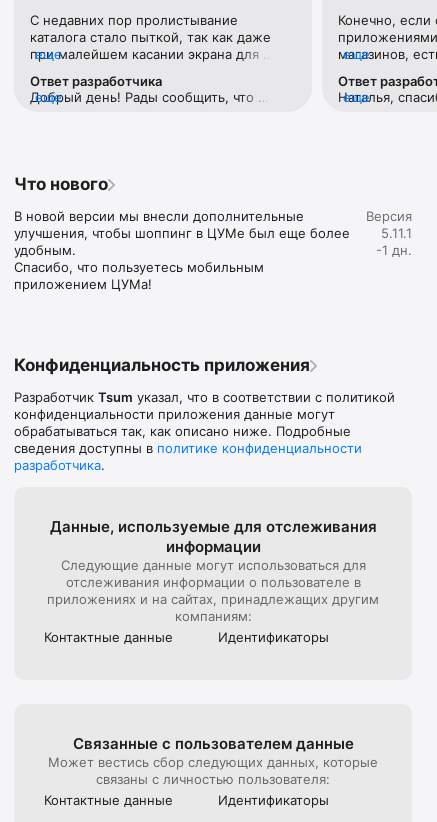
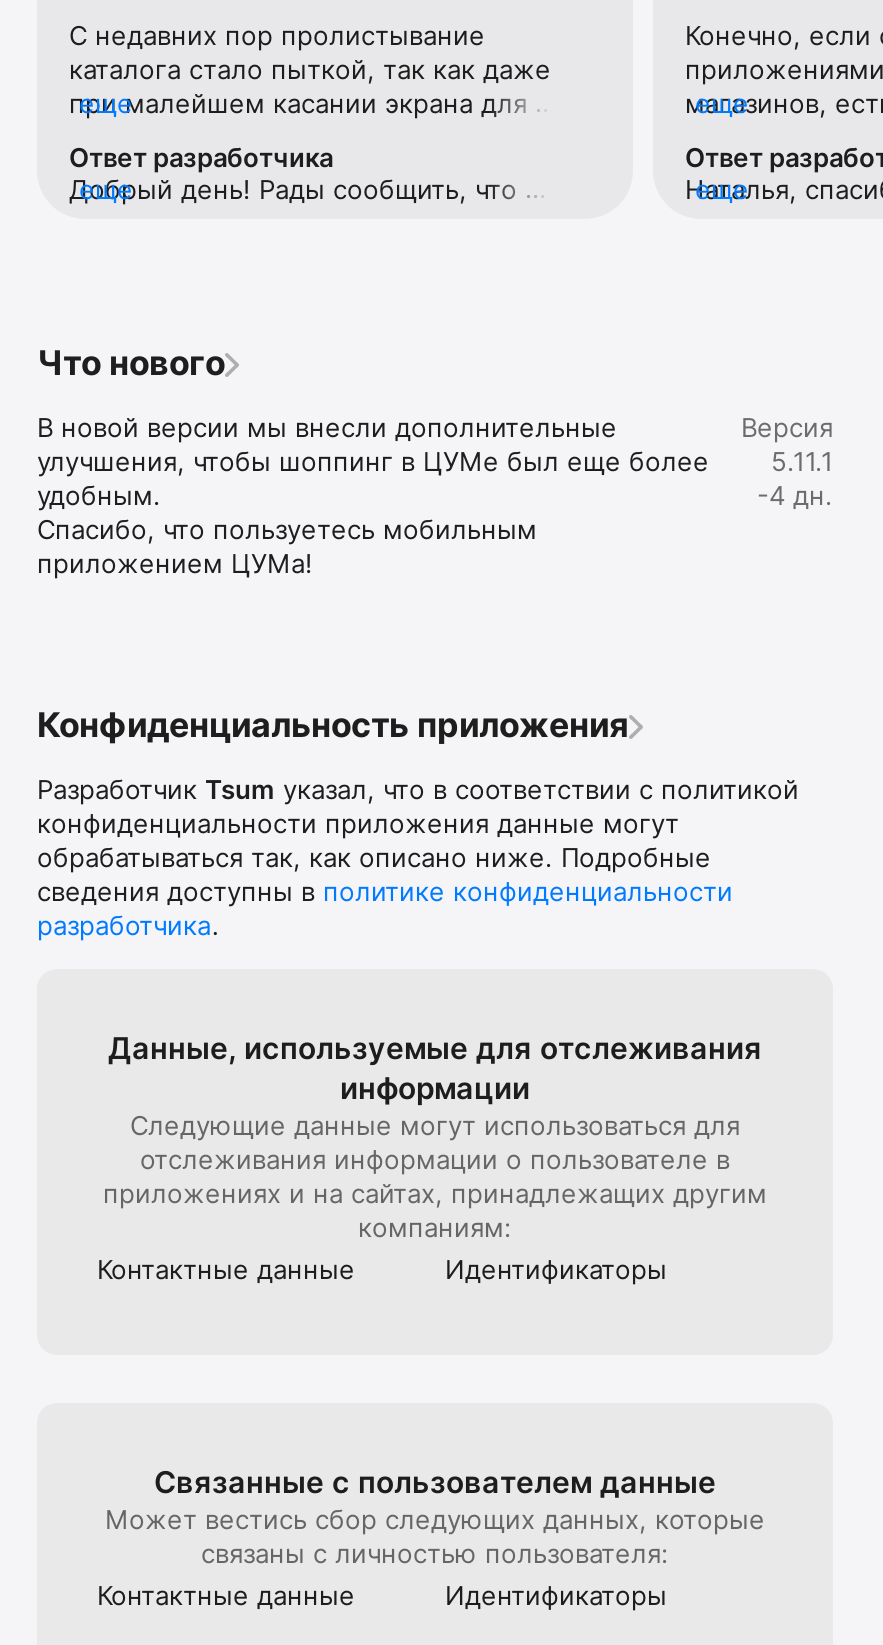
- -1 дн.
+ -4 дн.
